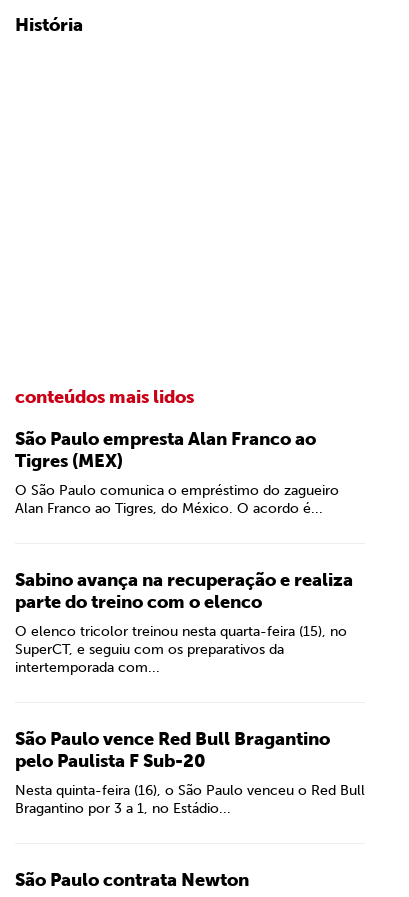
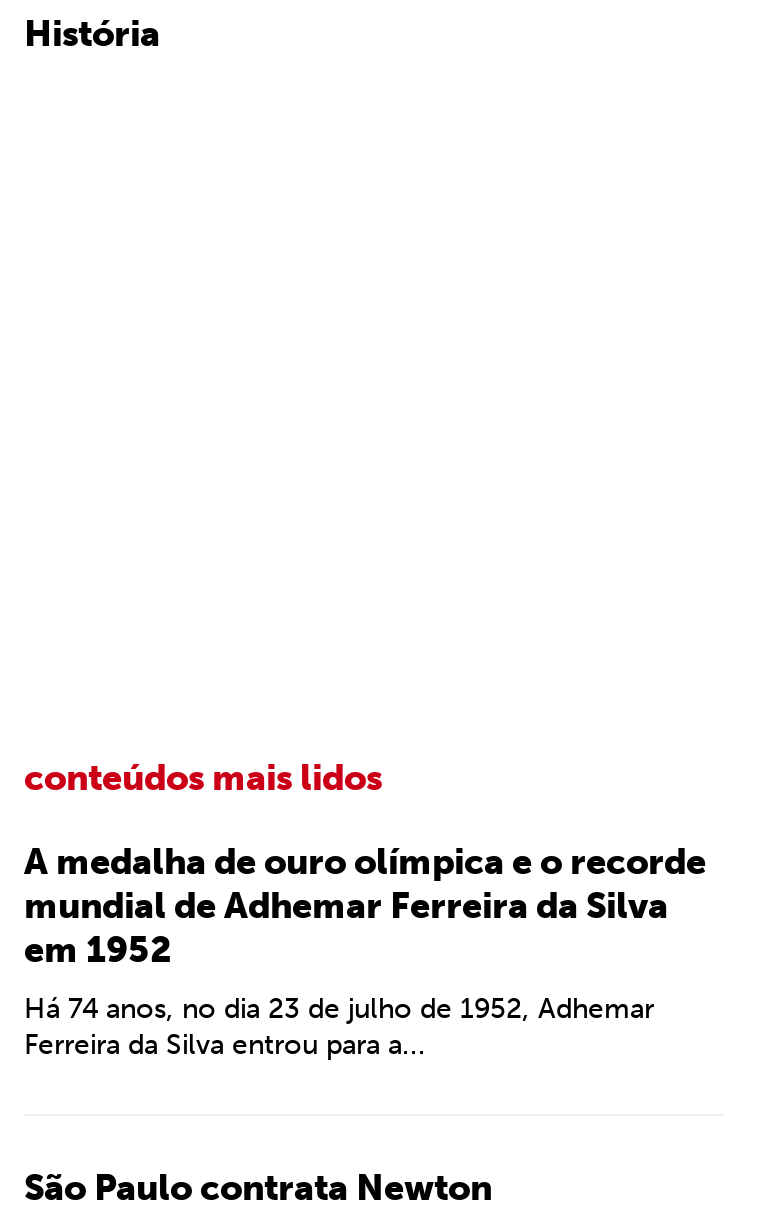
- São Paulo empresta Alan Franco ao
- Tigres (MEX)
- O São Paulo comunica o empréstimo do zagueiro
- Alan Franco ao Tigres, do México. O acordo é...
- Sabino avança na recuperação e realiza
- parte do treino com o elenco
- O elenco tricolor treinou nesta quarta-feira (15), no
- SuperCT, e seguiu com os preparativos da
- intertemporada com...
- São Paulo vence Red Bull Bragantino
- pelo Paulista F Sub-20
- Nesta quinta-feira (16), o São Paulo venceu o Red Bull
- Bragantino por 3 a 1, no Estádio...
+ A medalha de ouro olímpica e o recorde
+ mundial de Adhemar Ferreira da Silva
+ em 1952
+ Há 74 anos, no dia 23 de julho de 1952, Adhemar
+ Ferreira da Silva entrou para a...
